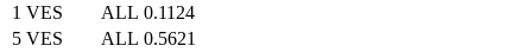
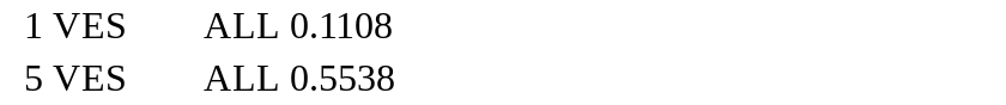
- 1 VES ALL 0.1124
+ 1 VES ALL 0.1108

- 5 VES ALL 0.5621
+ 5 VES ALL 0.5538
